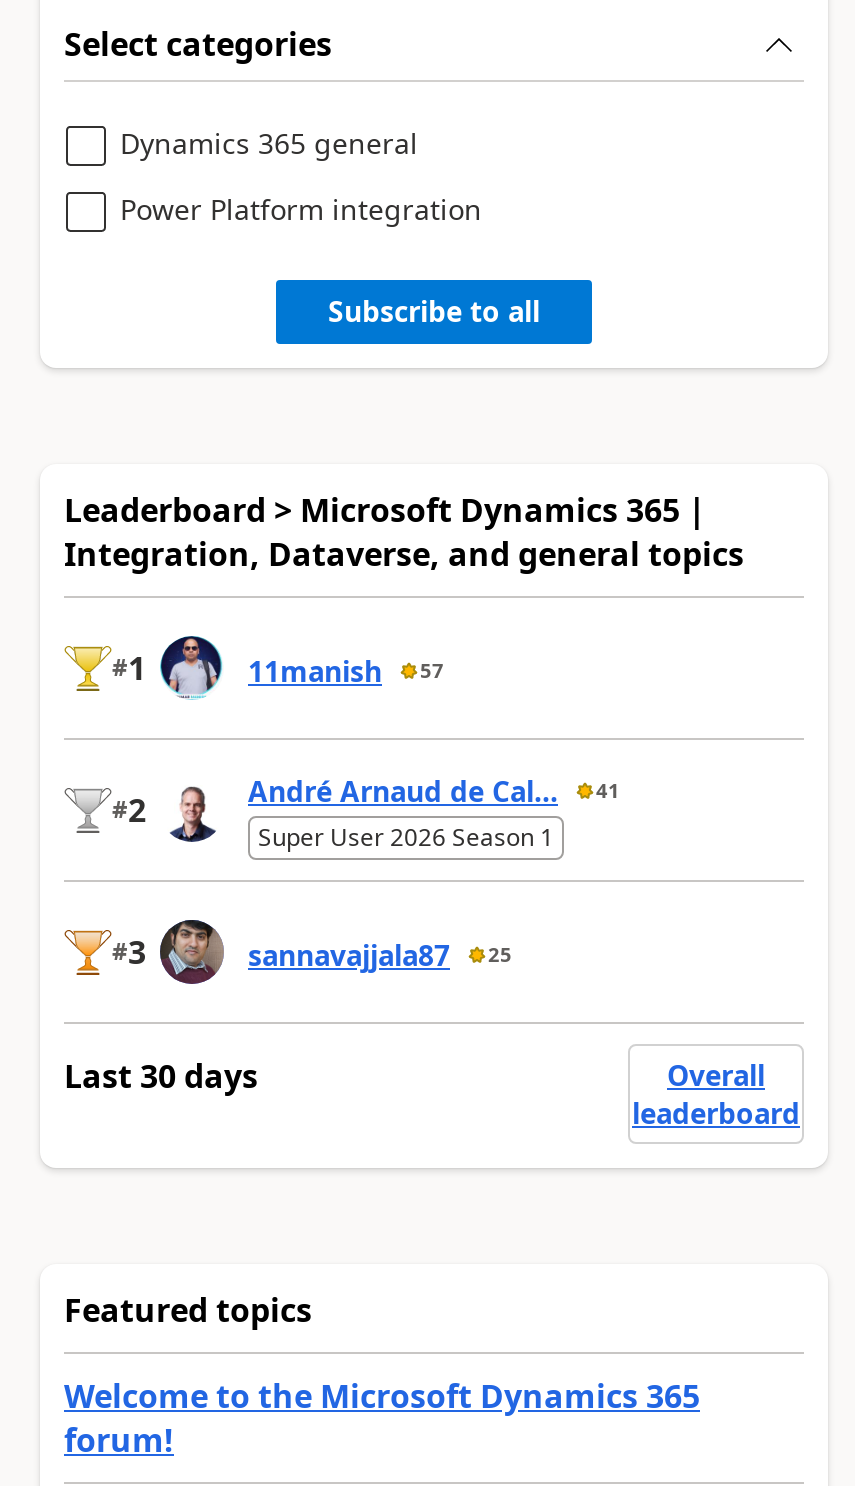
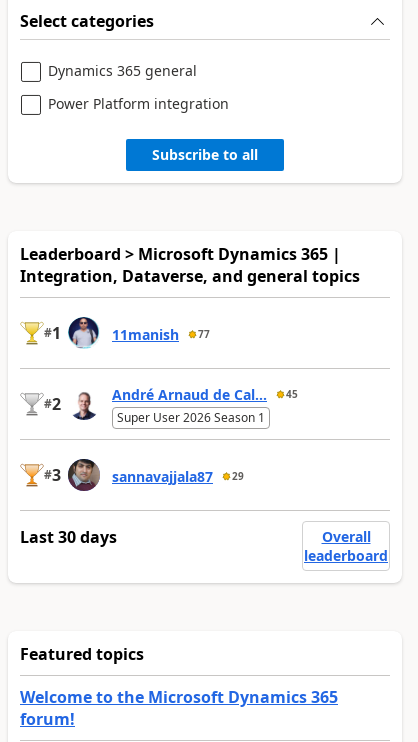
- 11manish 57
+ 11manish 77

- André Arnaud de Cal... 41
+ André Arnaud de Cal... 45

- sannavajjala87 25
+ sannavajjala87 29
